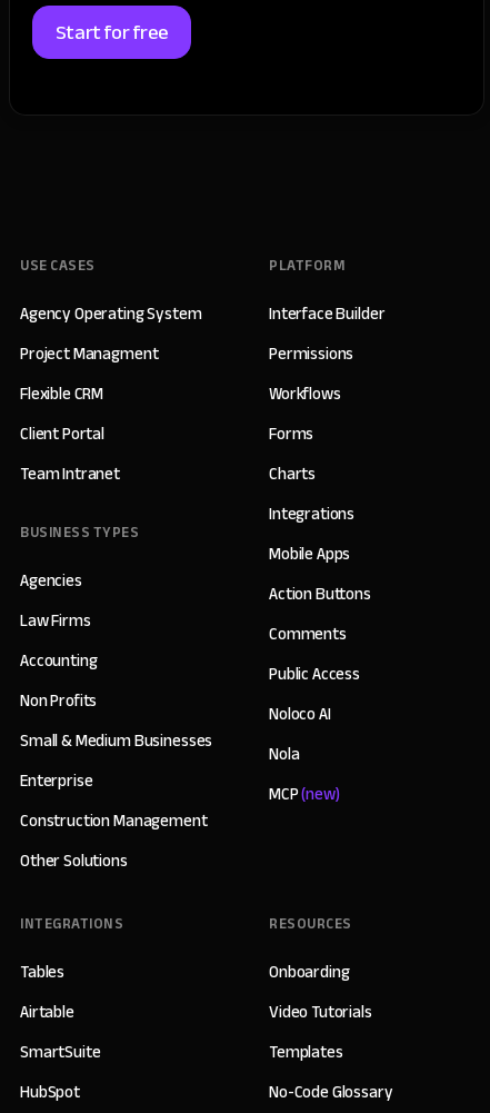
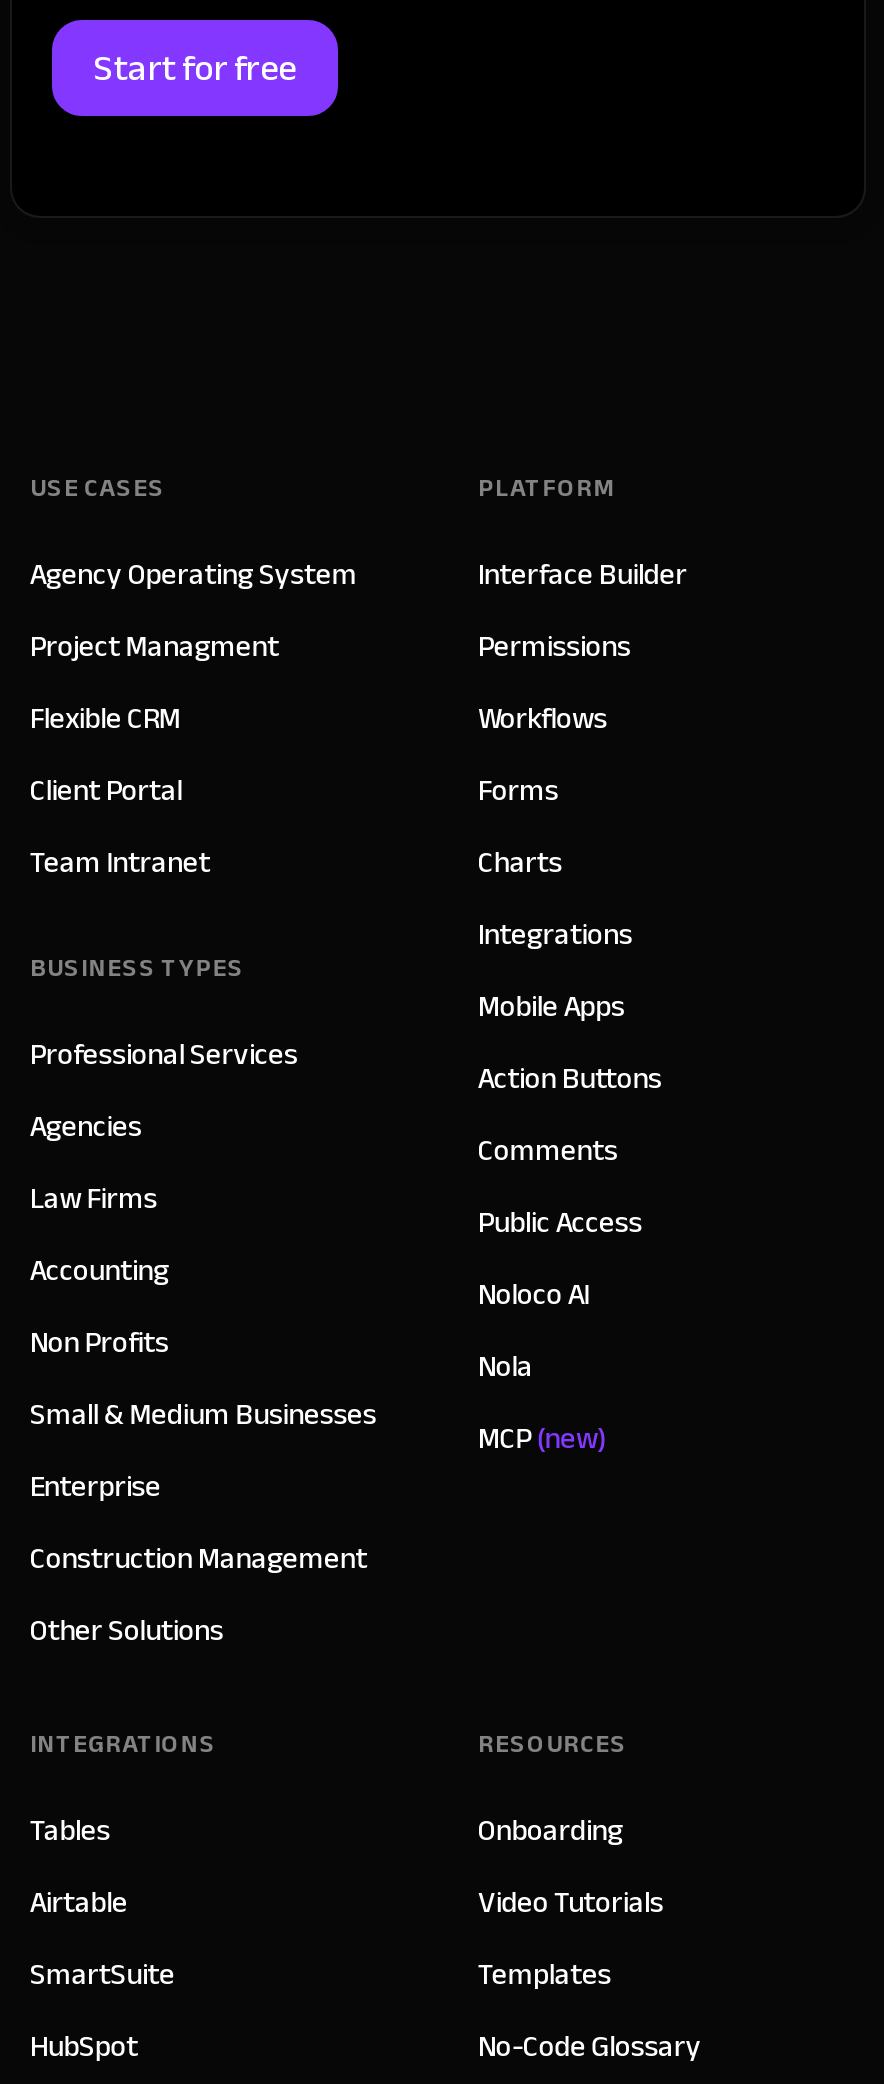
+ Professional Services
